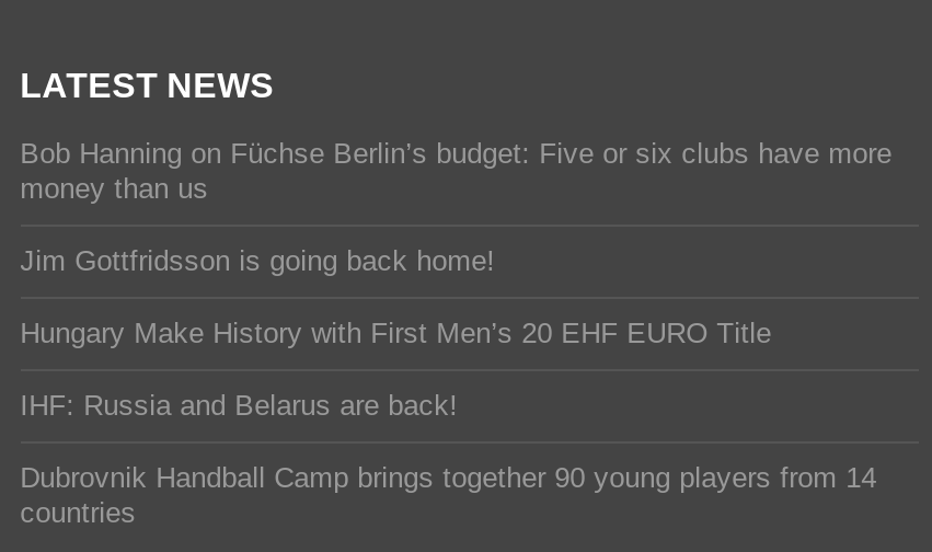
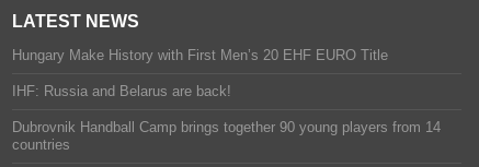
- Bob Hanning on Füchse Berlin’s budget: Five or six clubs have more
- money than us
- Jim Gottfridsson is going back home!
